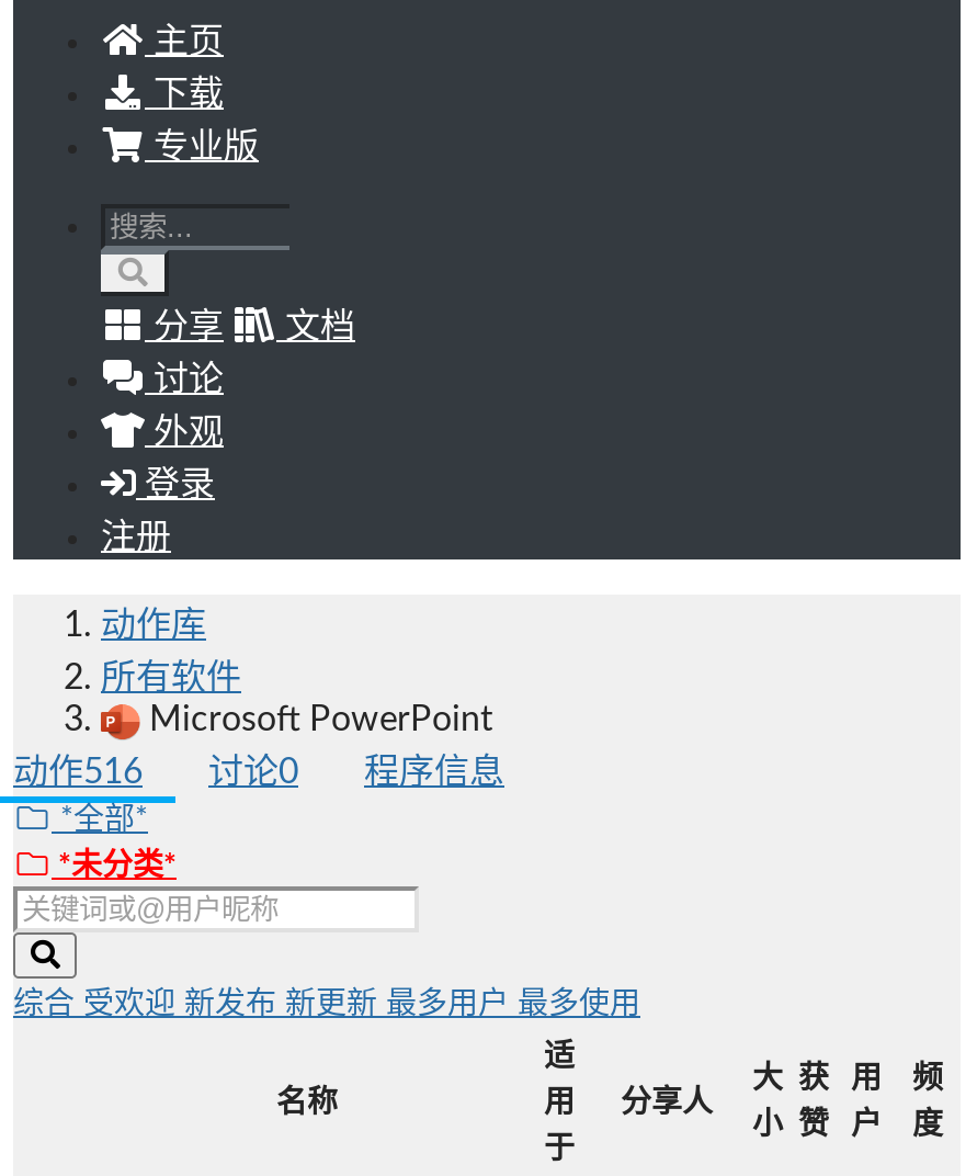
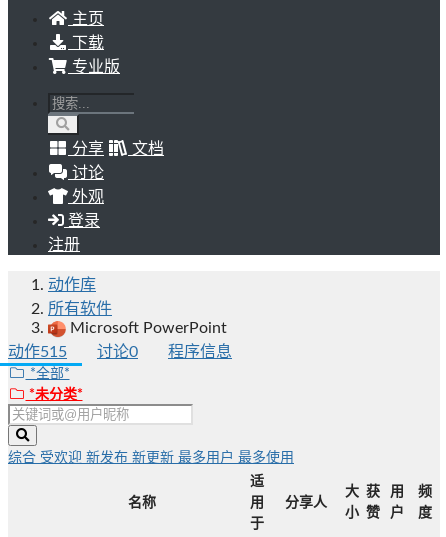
- 动作516 讨论0 程序信息
+ 动作515 讨论0 程序信息
